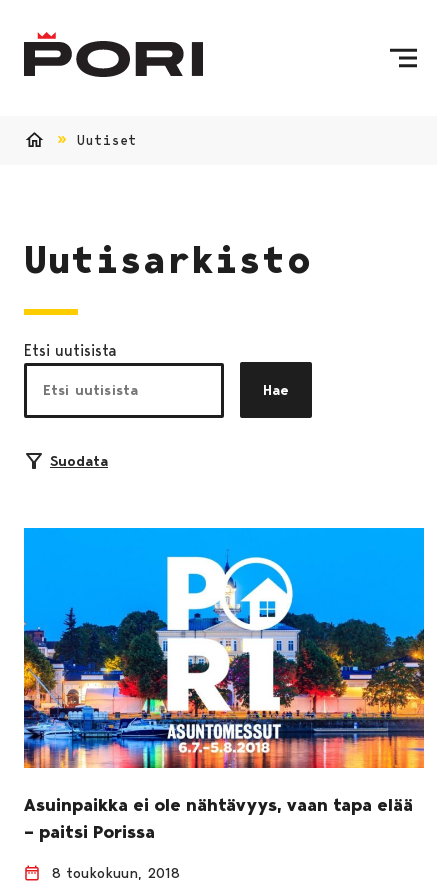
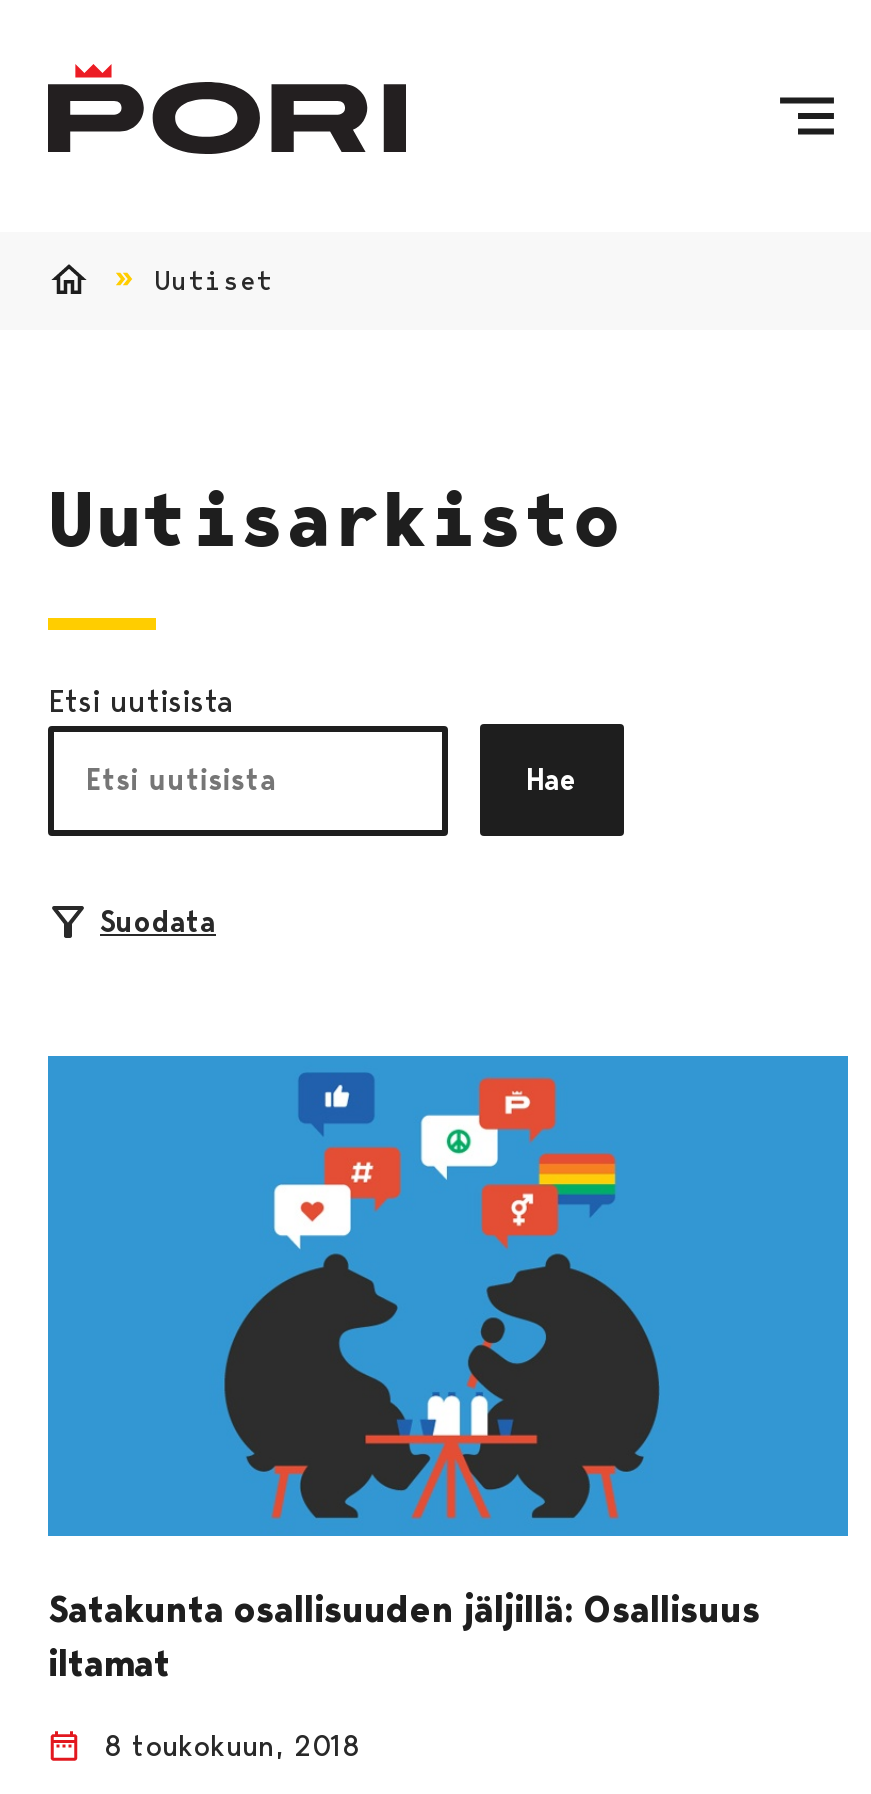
- [image]
- Asuinpaikka ei ole nähtävyys, vaan tapa elää
- – paitsi Porissa
+ [image]
+ Satakunta osallisuuden jäljillä: Osallisuus
+ iltamat
